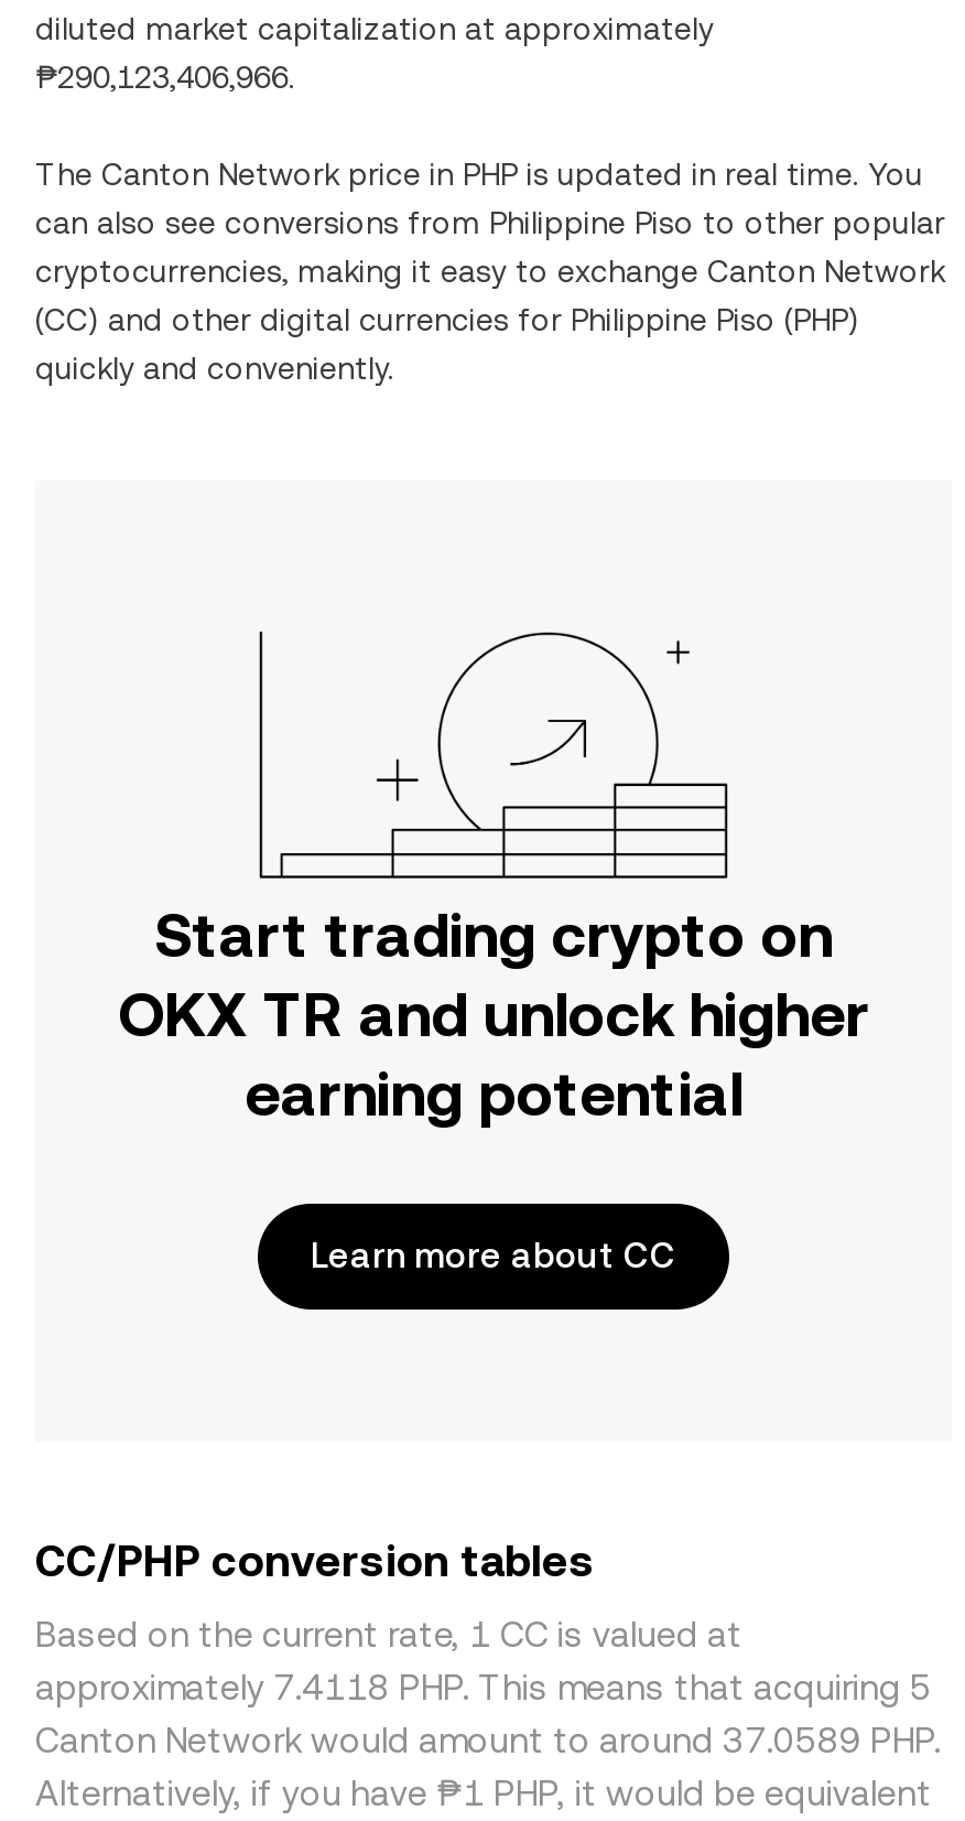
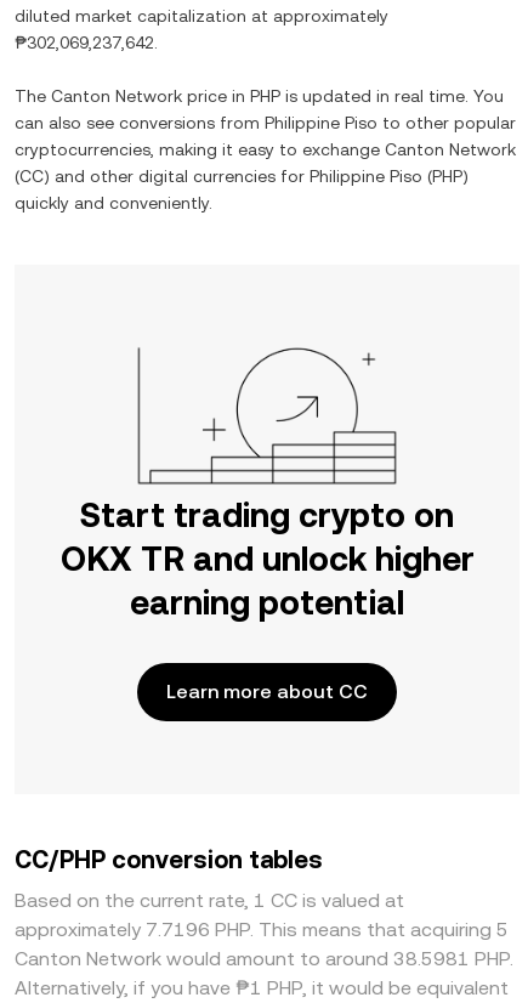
- ₱290,123,406,966.
+ ₱302,069,237,642.

- approximately 7.4118 PHP. This means that acquiring 5
+ approximately 7.7196 PHP. This means that acquiring 5

- Canton Network would amount to around 37.0589 PHP.
+ Canton Network would amount to around 38.5981 PHP.
